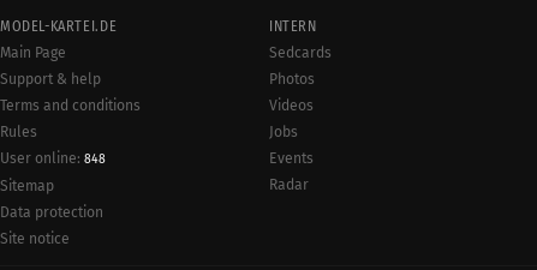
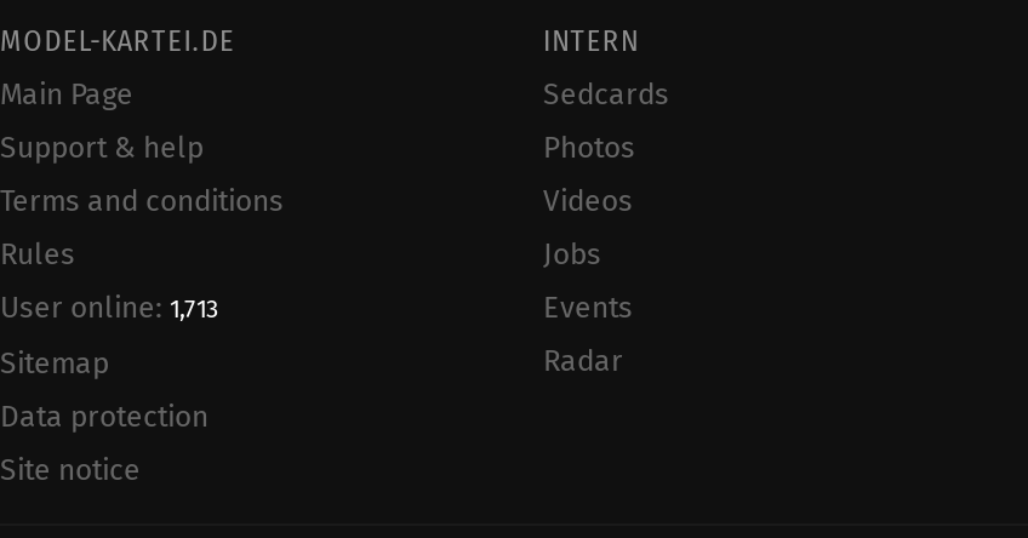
- User online: 848
+ User online: 1,713
